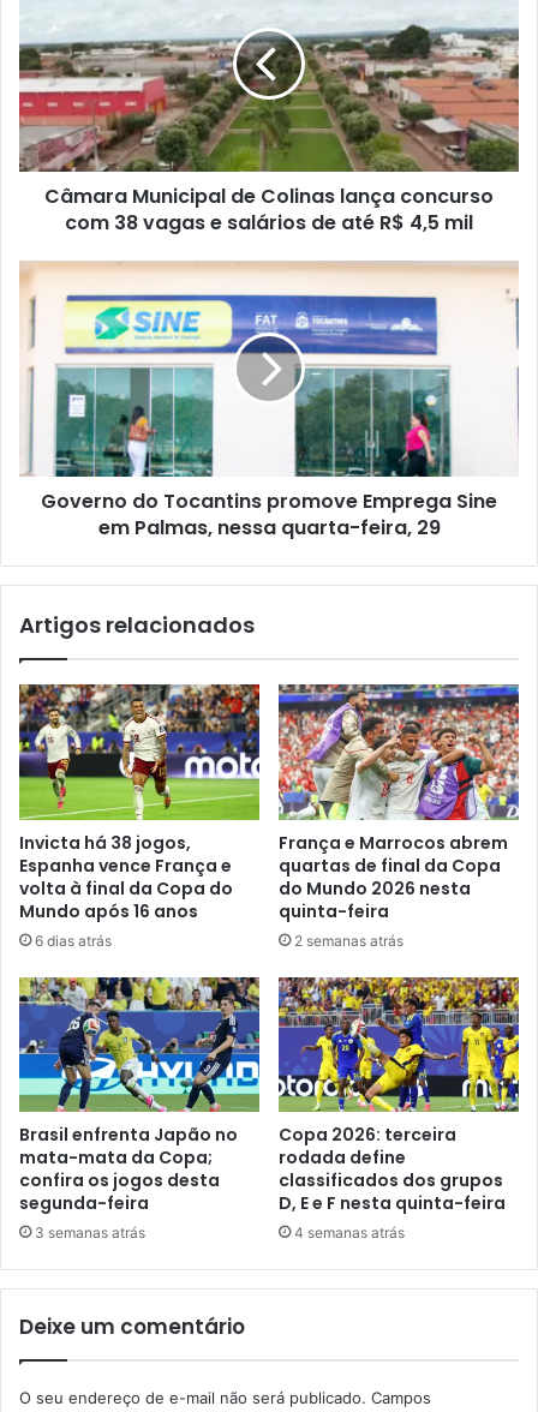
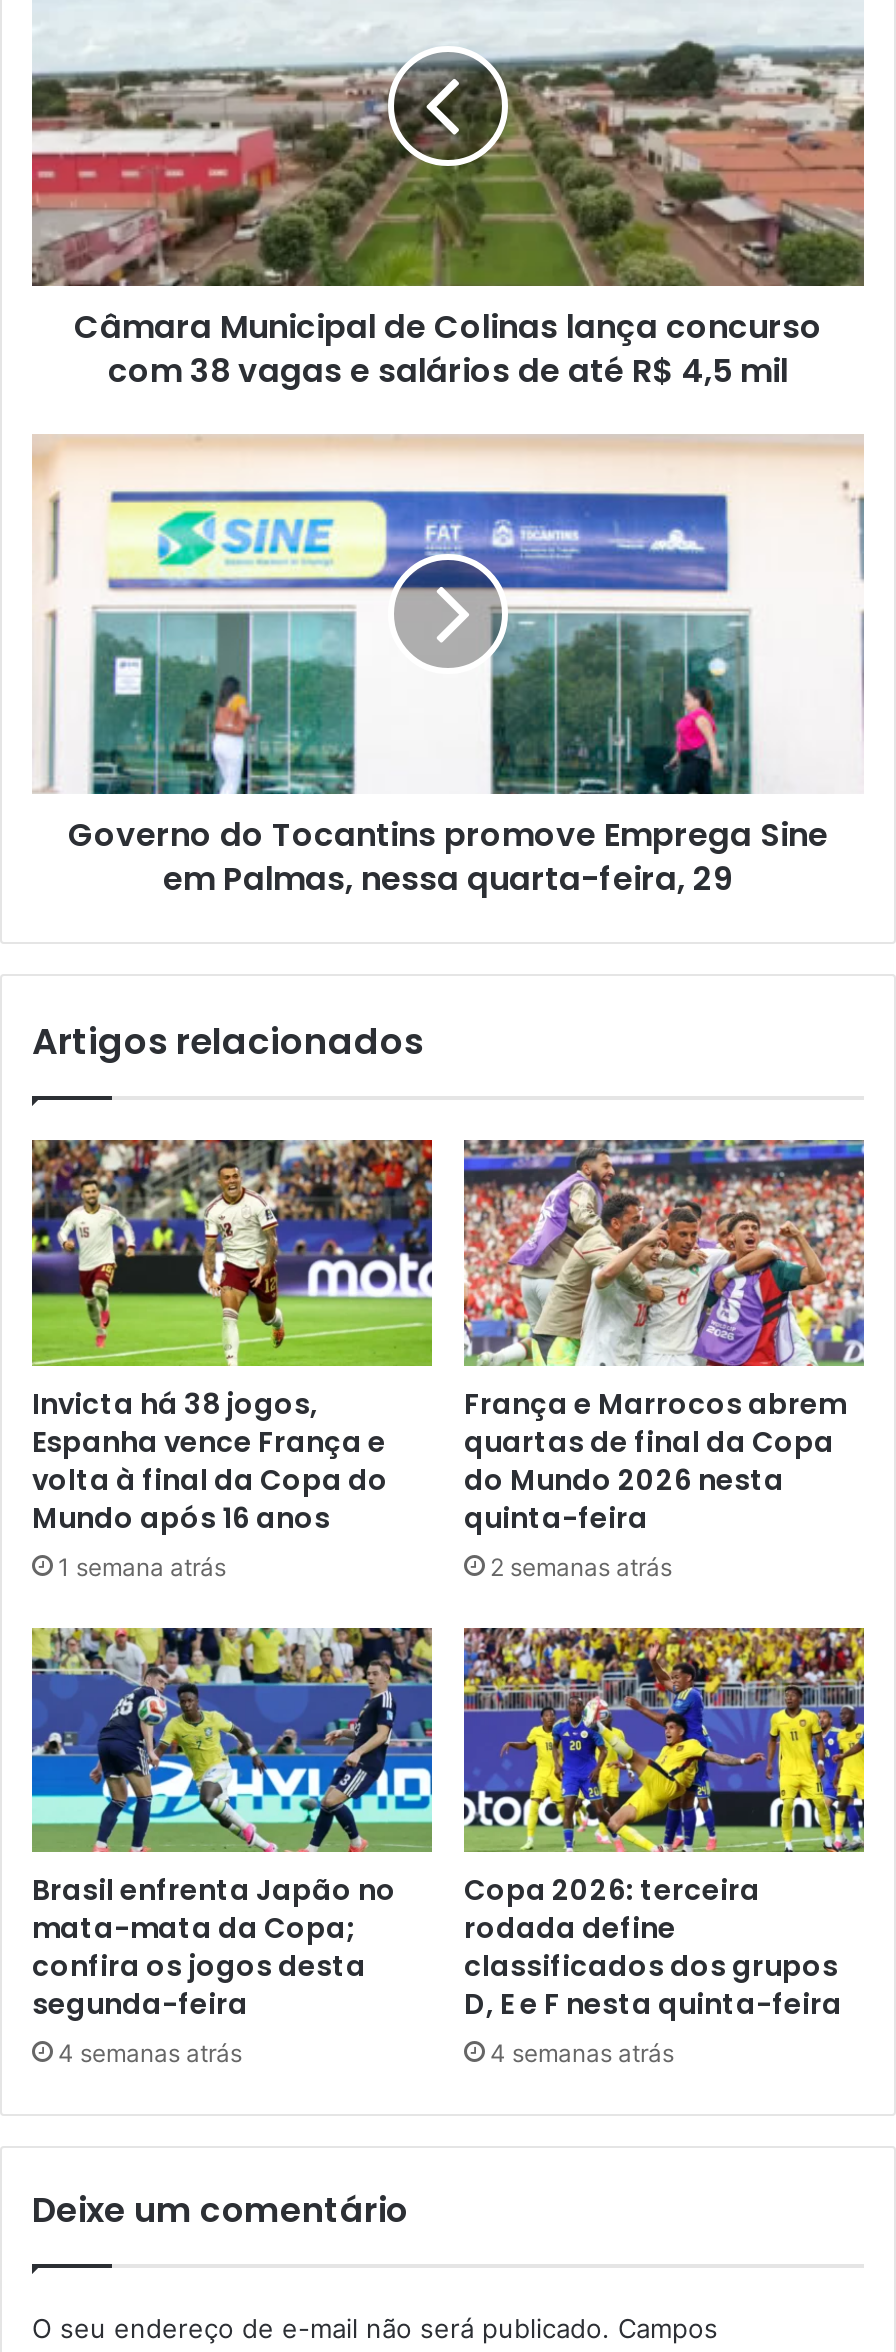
- 6 dias atrás
+ 1 semana atrás

- 3 semanas atrás
+ 4 semanas atrás
